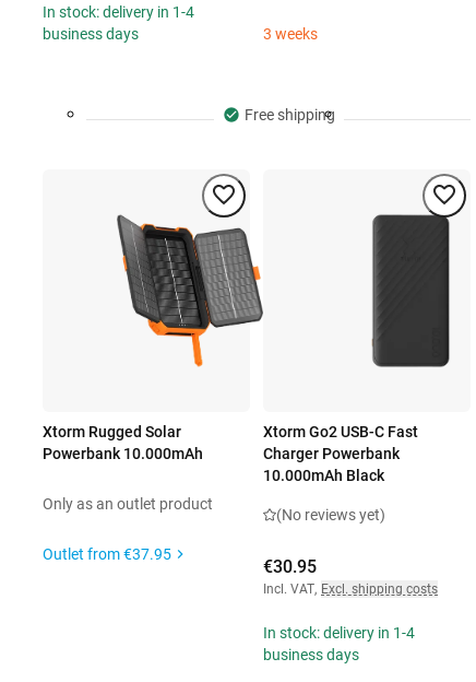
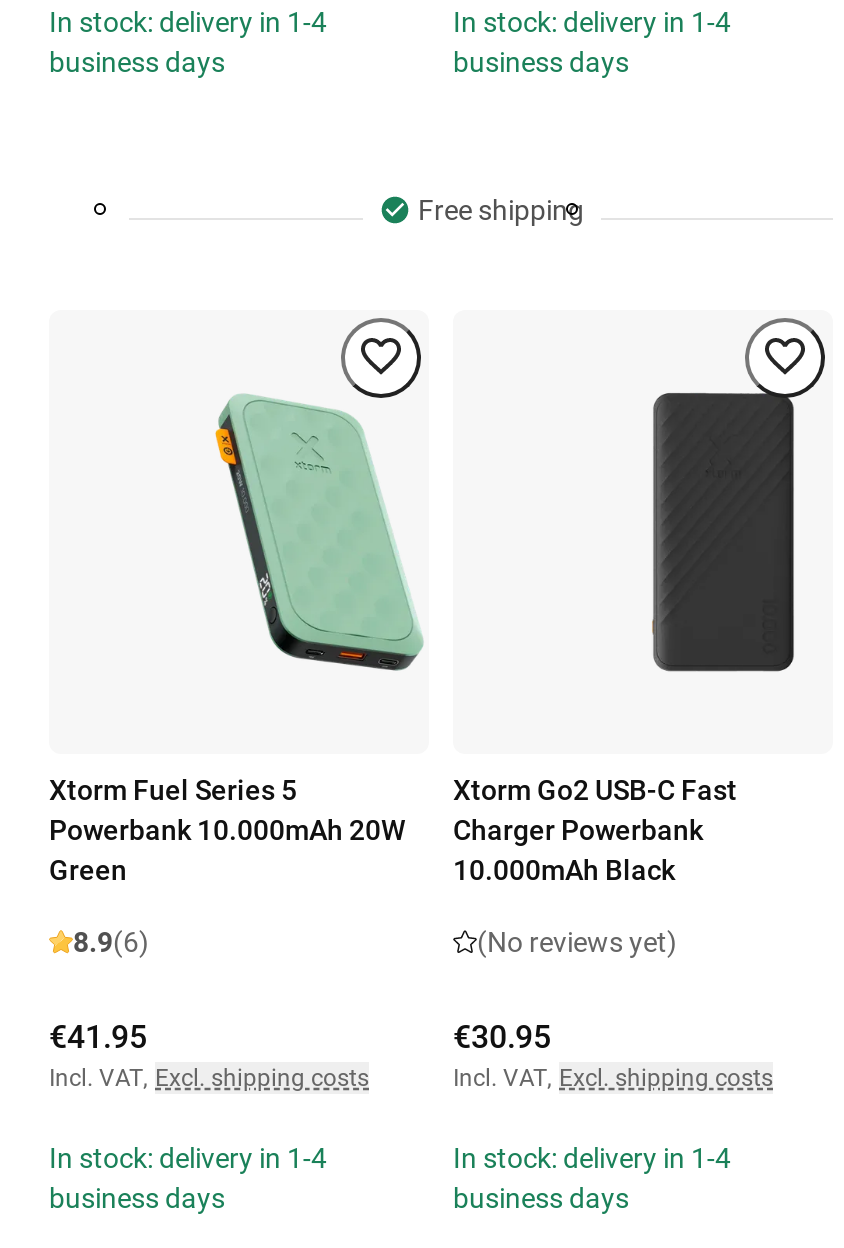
- 3 weeks
+ In stock: delivery in 1-4
+ business days

- [image]
+ [image]

- Xtorm Rugged Solar
- Powerbank 10.000mAh
- Only as an outlet product
- Outlet from €37.95
+ Xtorm Fuel Series 5
+ Powerbank 10.000mAh 20W
+ Green
+ 8.9(6)
+ €41.95
+ Incl. VAT Excl. shipping costs
+ In stock: delivery in 1-4
+ business days
